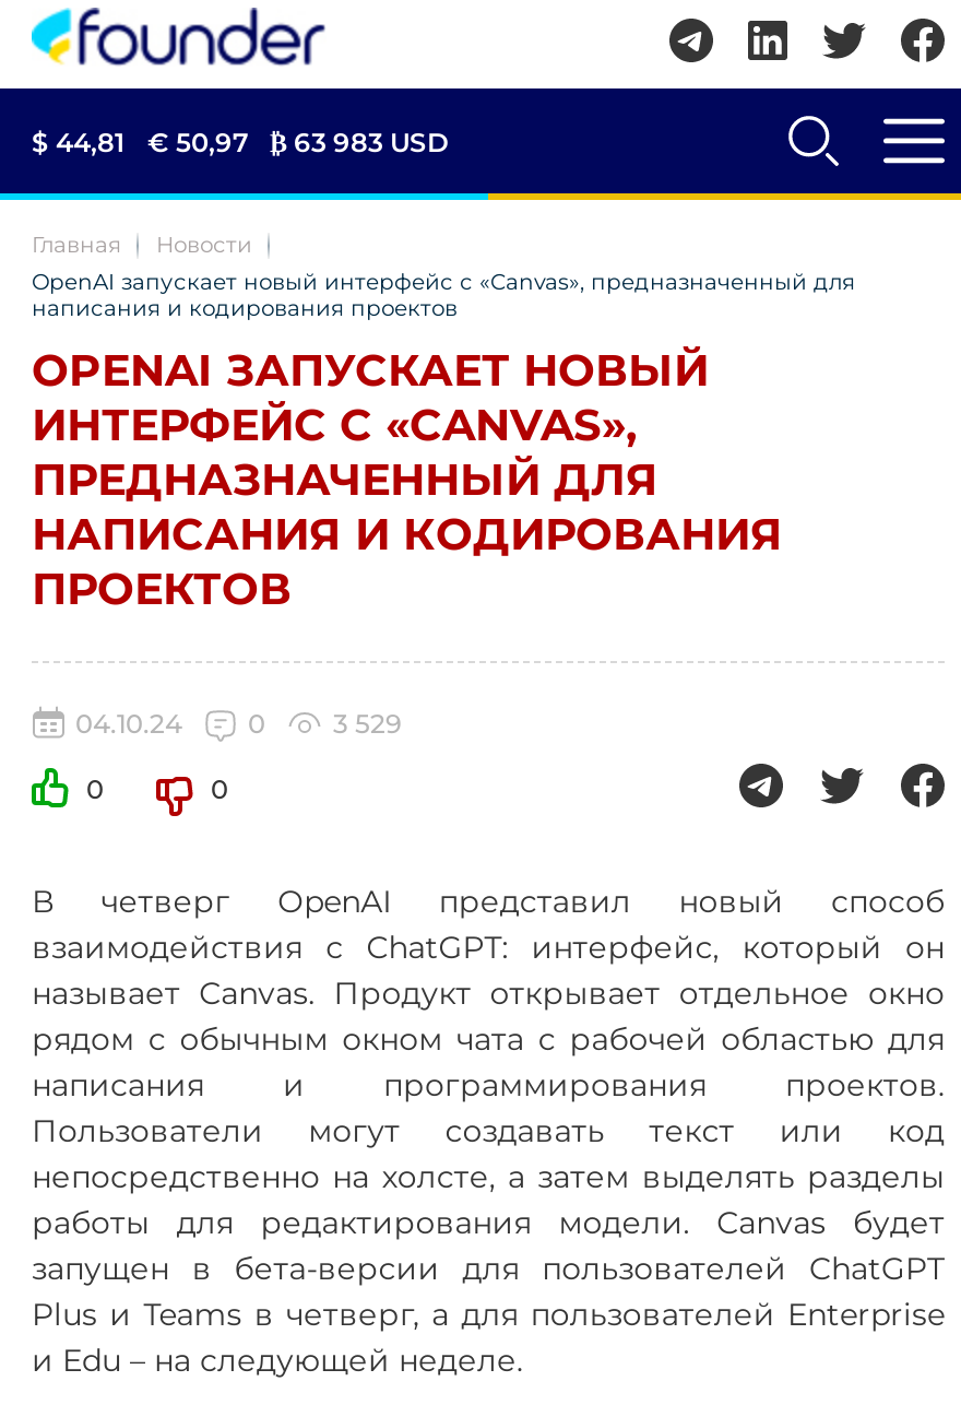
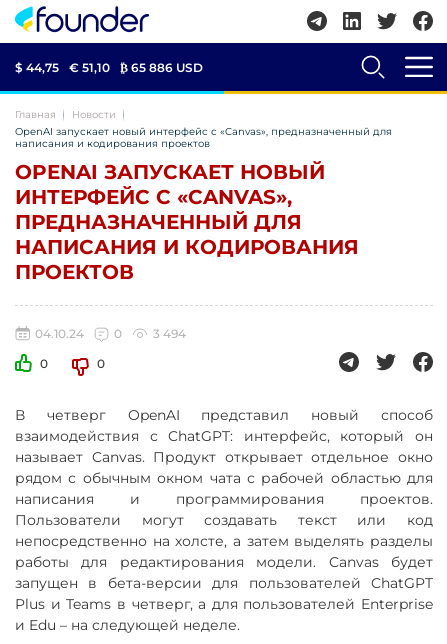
- $ 44,81
+ $ 44,75

- € 50,97
+ € 51,10

- ₿ 63 983 USD
+ ₿ 65 886 USD

- 3 529
+ 3 494
